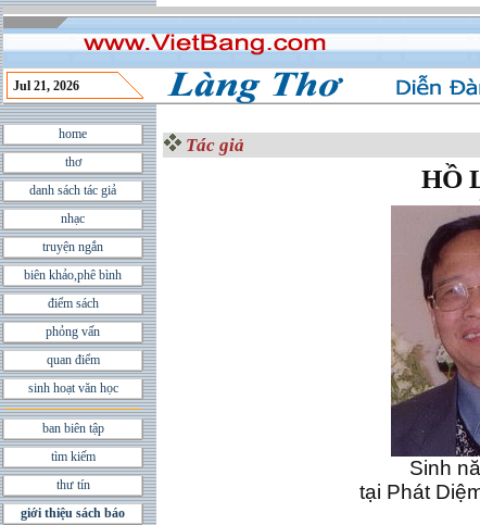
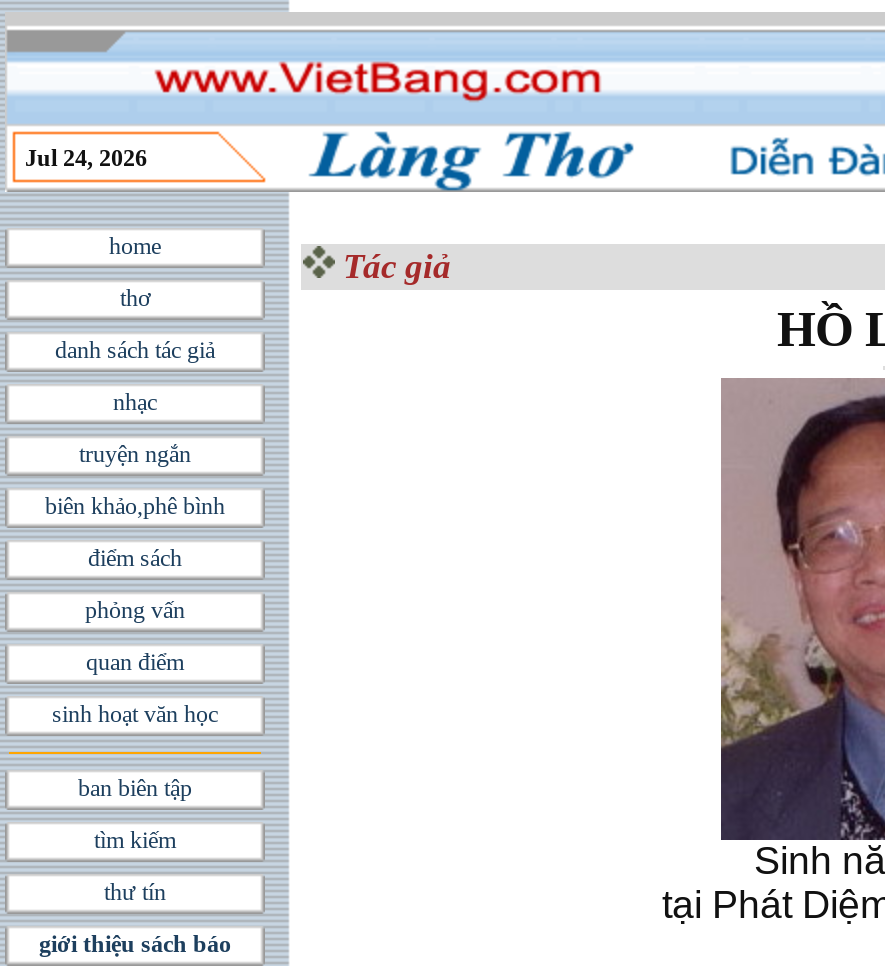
- Jul 21, 2026
+ Jul 24, 2026
